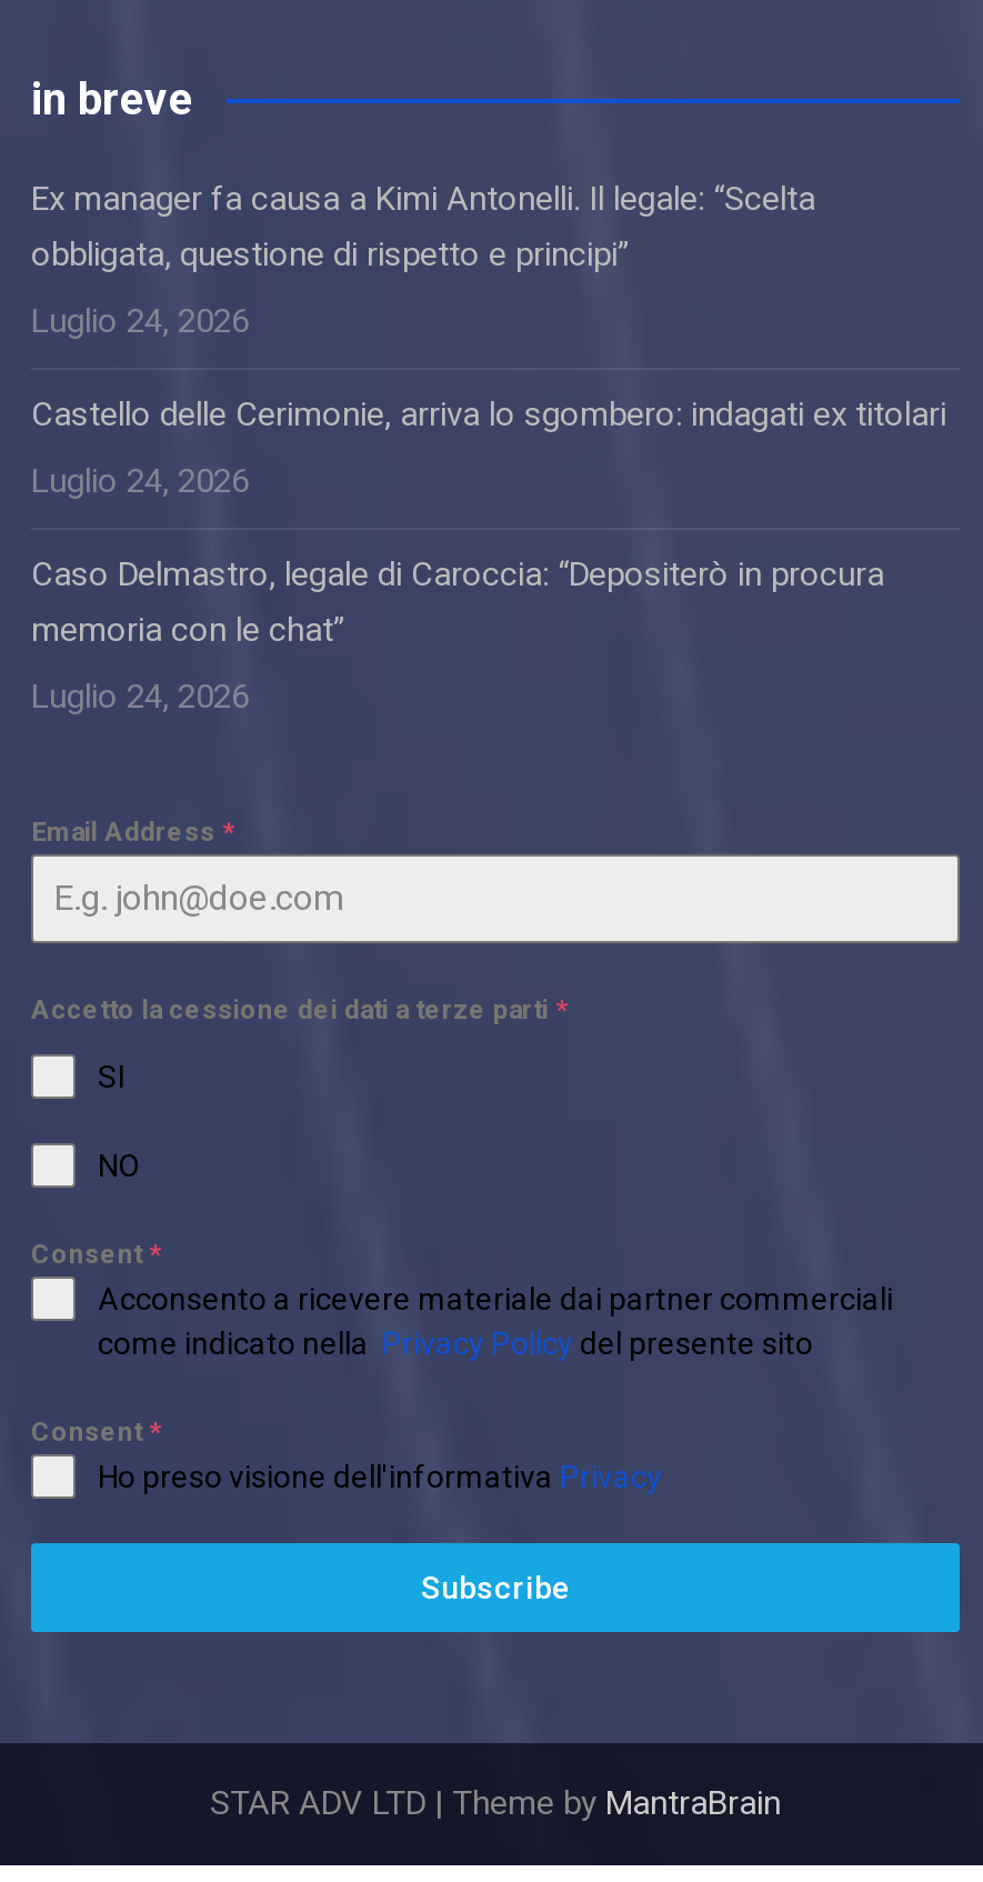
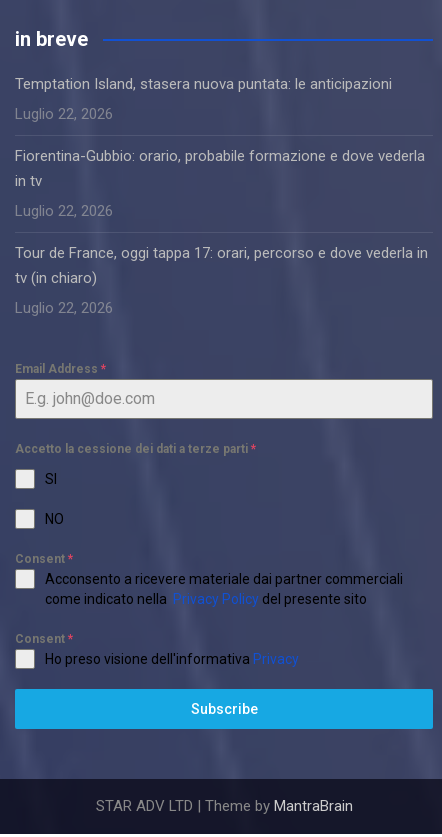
- Ex manager fa causa a Kimi Antonelli. Il legale: “Scelta
- obbligata, questione di rispetto e principi”
+ Temptation Island, stasera nuova puntata: le anticipazioni

- Luglio 24, 2026
+ Luglio 22, 2026

- Castello delle Cerimonie, arriva lo sgombero: indagati ex titolari
+ Fiorentina-Gubbio: orario, probabile formazione e dove vederla
+ in tv

- Luglio 24, 2026
+ Luglio 22, 2026

- Caso Delmastro, legale di Caroccia: “Depositerò in procura
- memoria con le chat”
+ Tour de France, oggi tappa 17: orari, percorso e dove vederla in
+ tv (in chiaro)

- Luglio 24, 2026
+ Luglio 22, 2026
